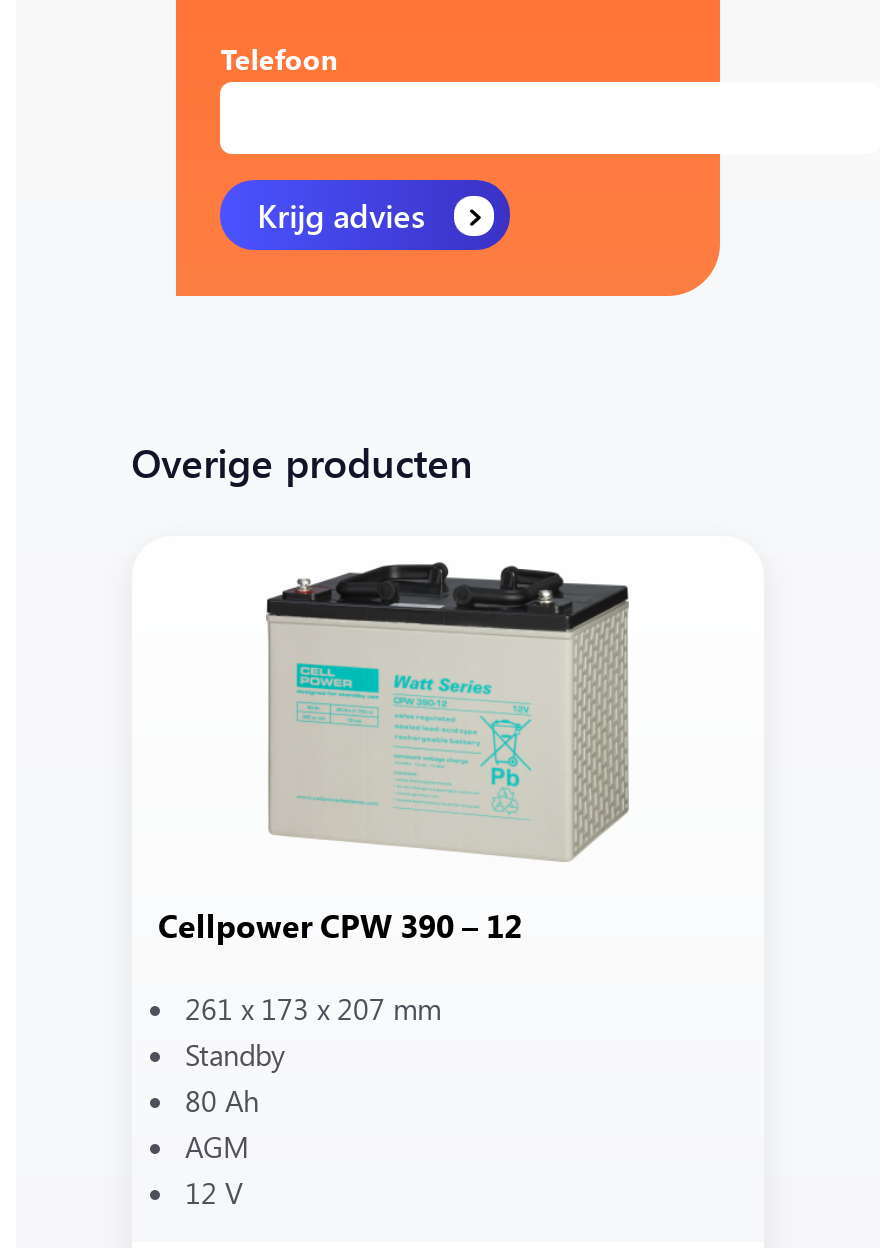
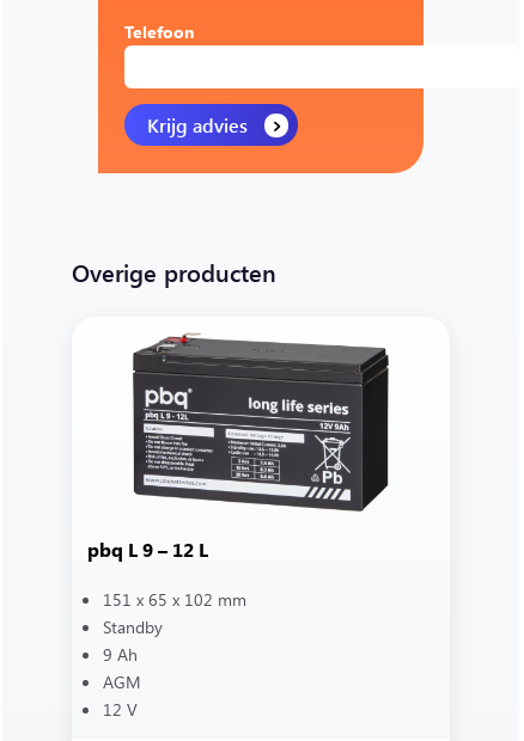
- [image]
- Cellpower CPW 390 – 12
+ [image]
+ pbq L 9 – 12 L

- 261 x 173 x 207 mm
+ 151 x 65 x 102 mm

- 80 Ah
+ 9 Ah
